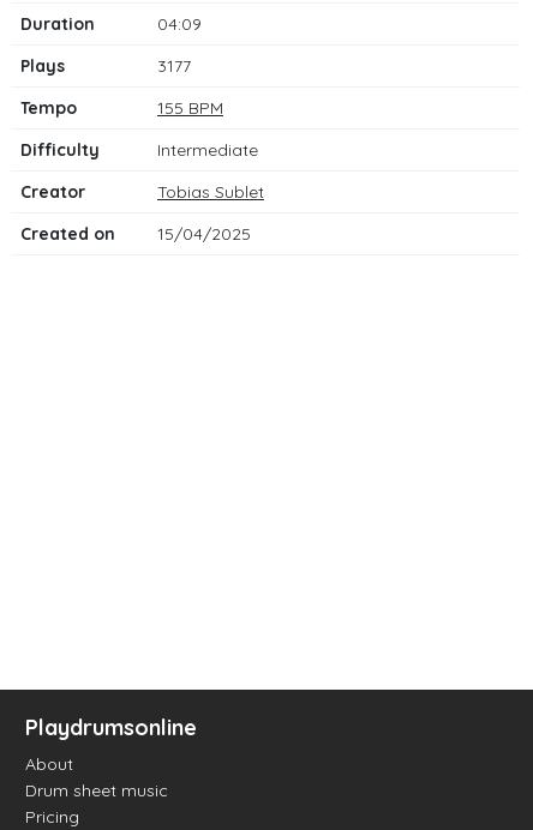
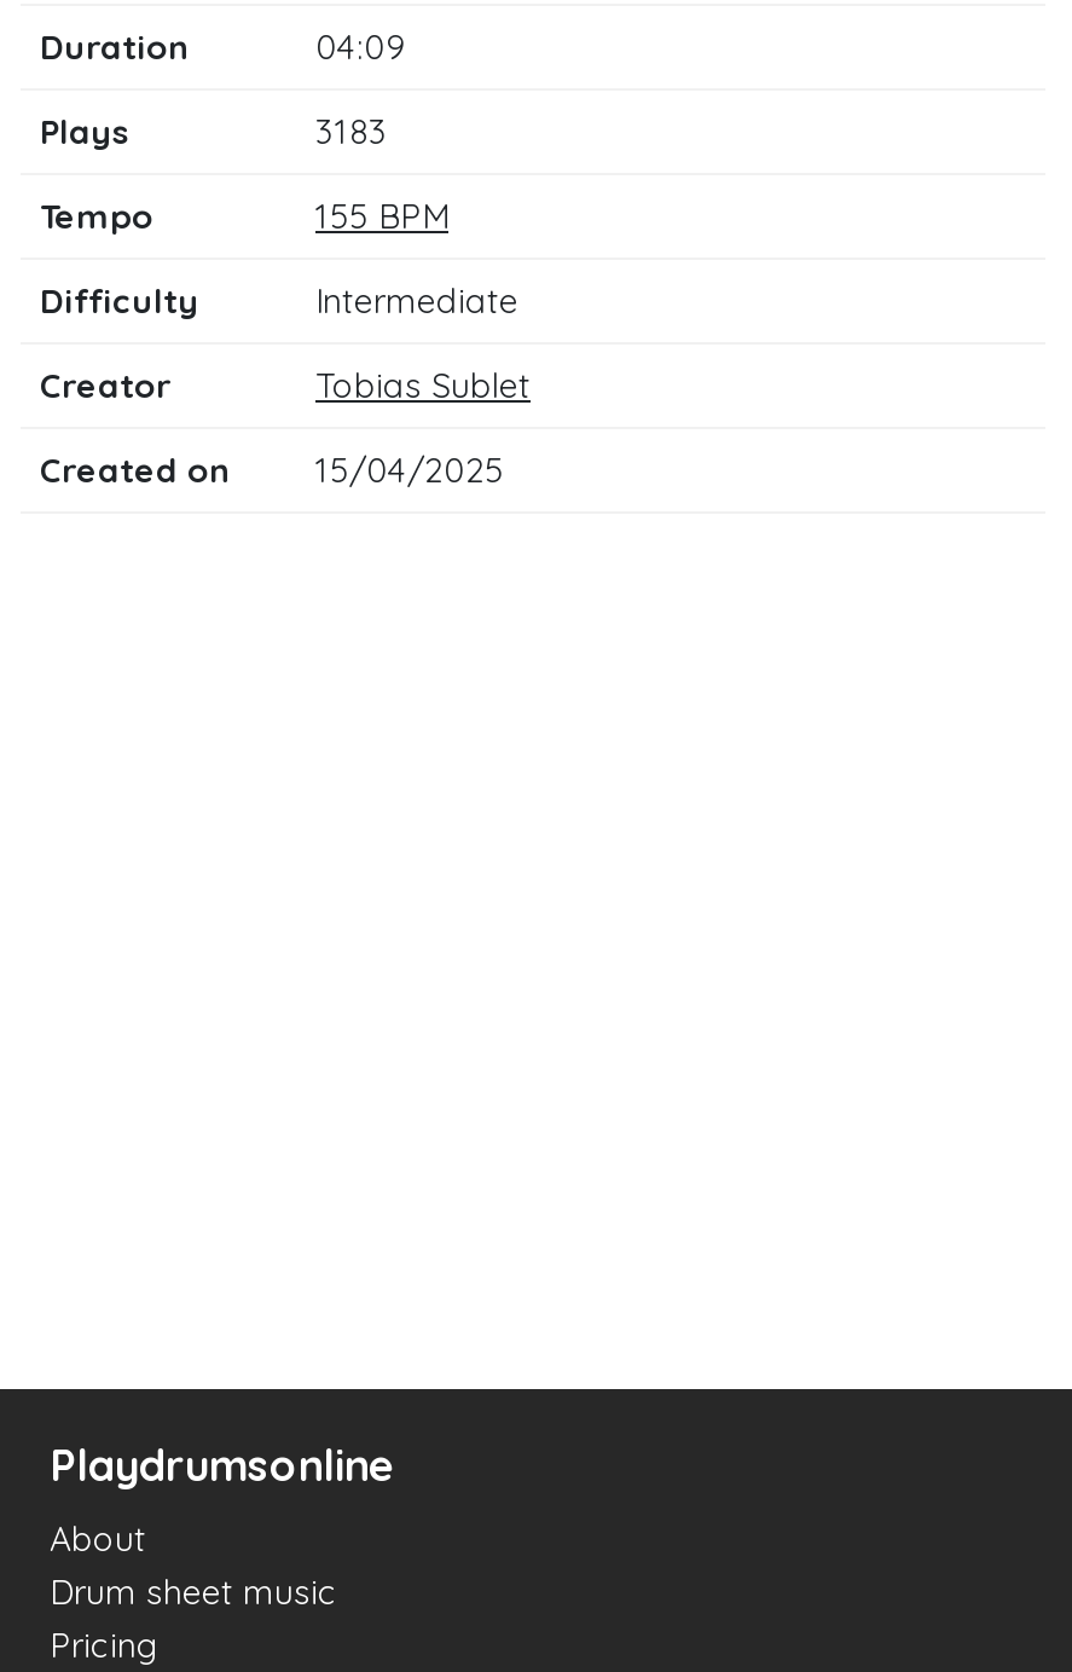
- 3177
+ 3183
